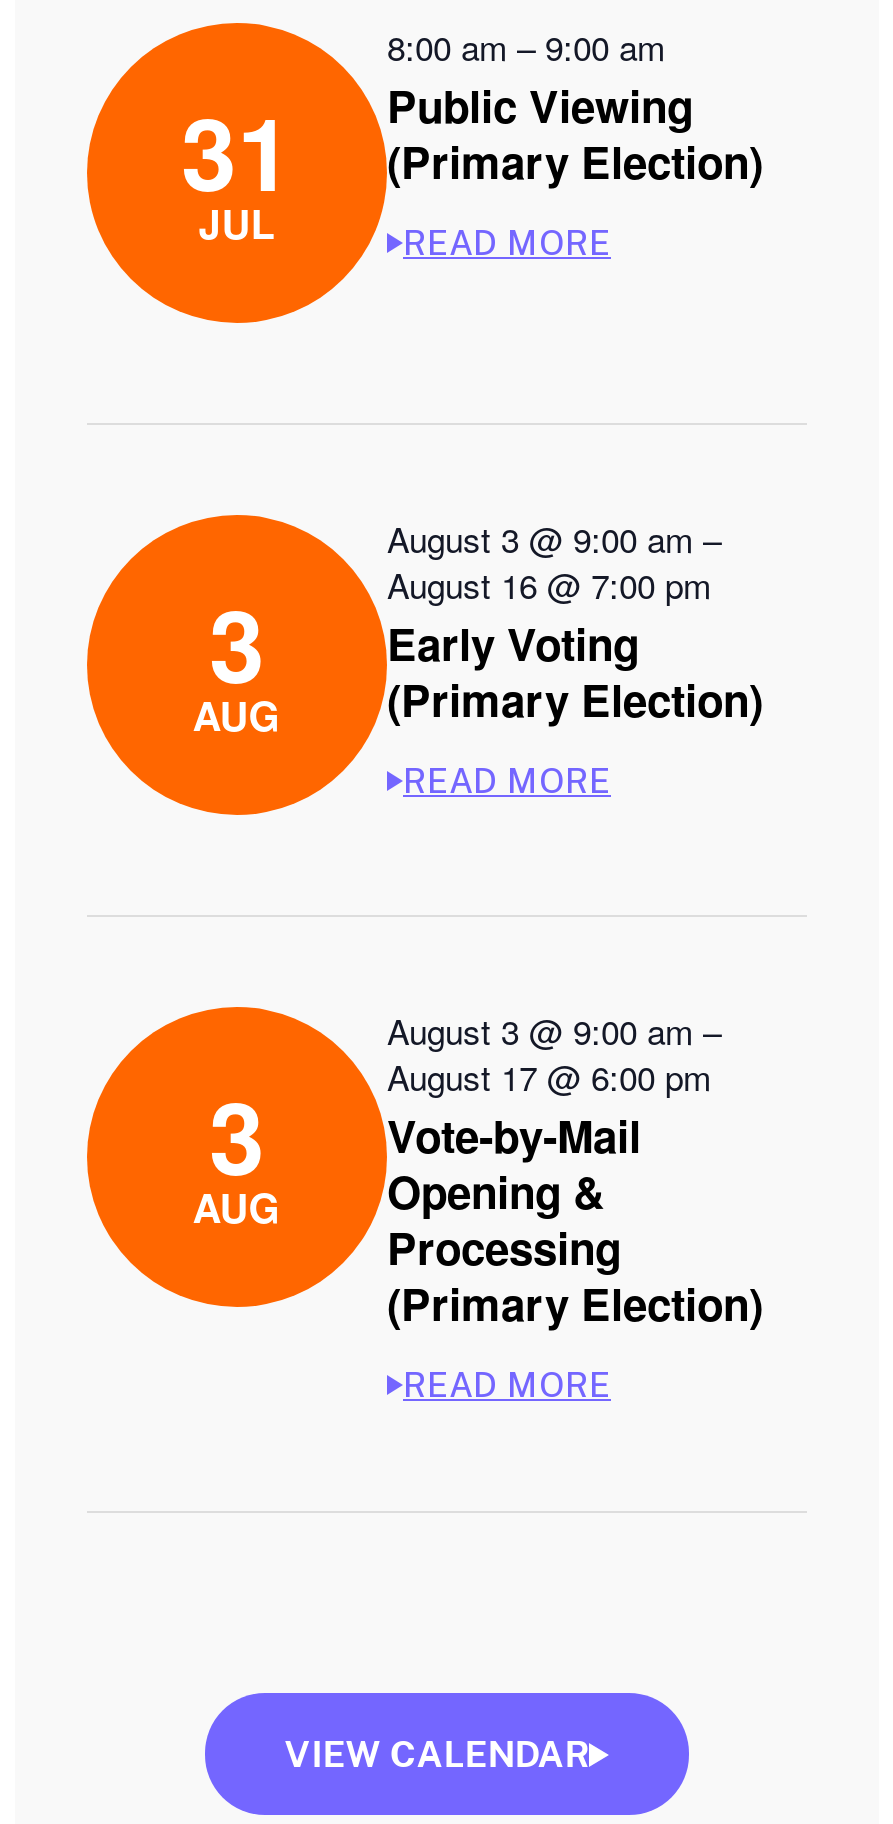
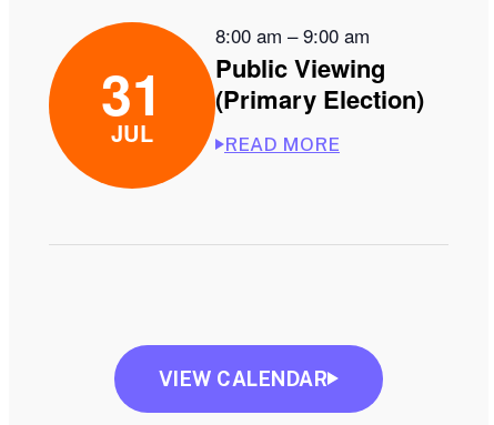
- August 3 @ 9:00 am –
- August 16 @ 7:00 pm
- Early Voting
- (Primary Election)
- READ MORE

- 3

- AUG

- August 3 @ 9:00 am –
- August 17 @ 6:00 pm
- Vote-by-Mail
- Opening &
- Processing
- (Primary Election)
- READ MORE

- 3

- AUG
